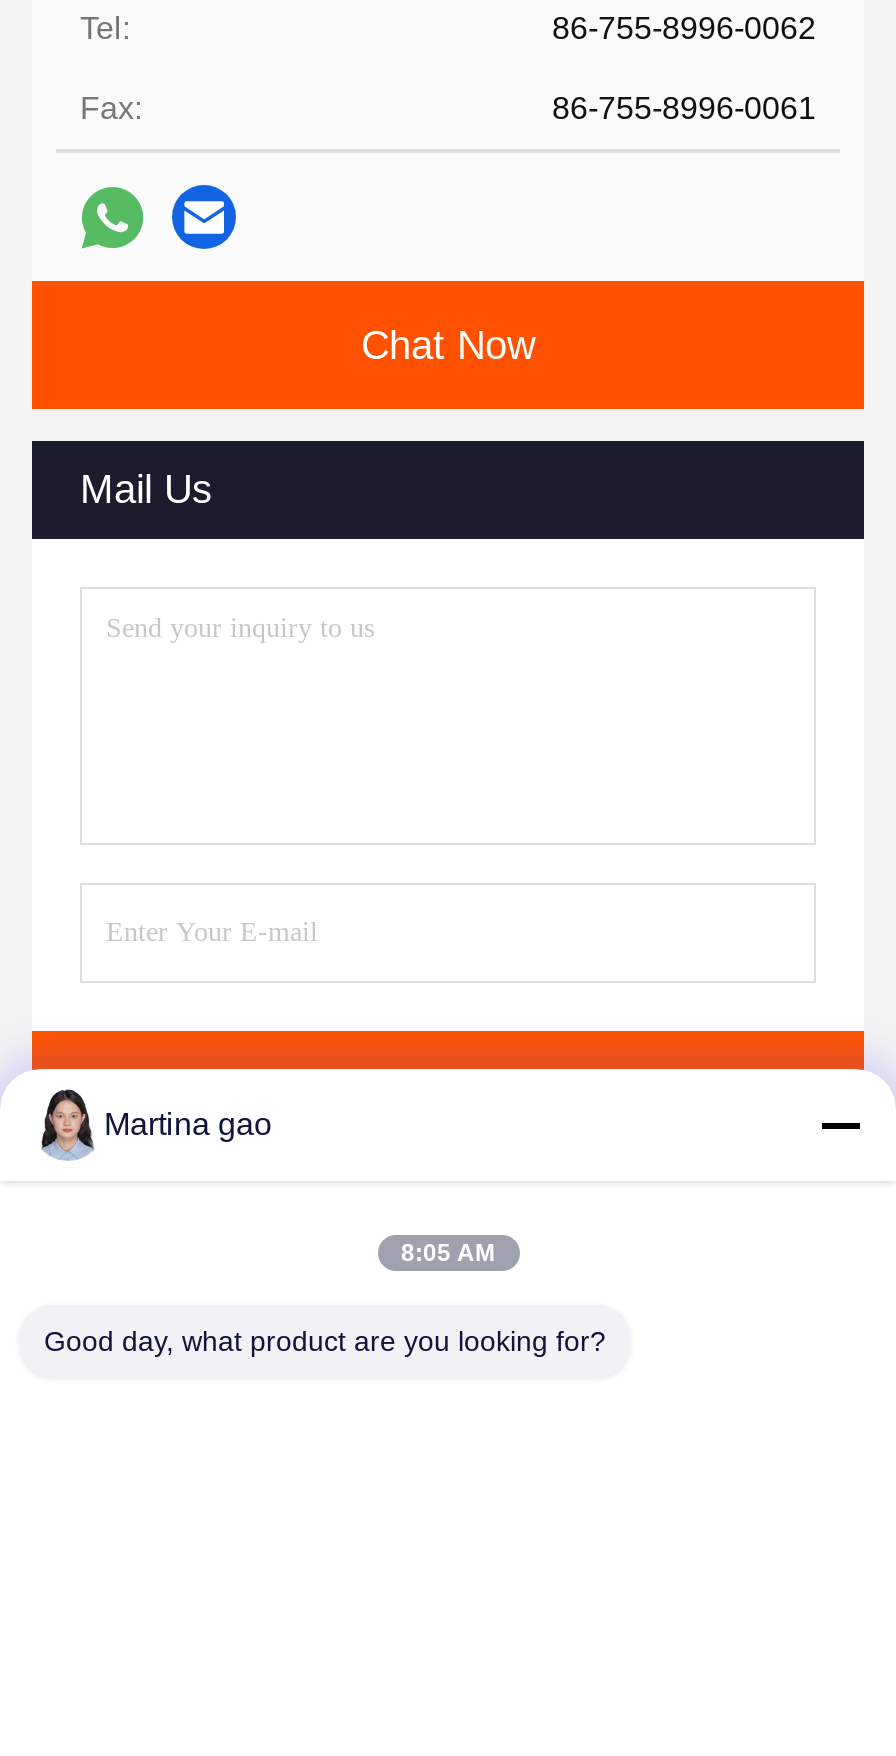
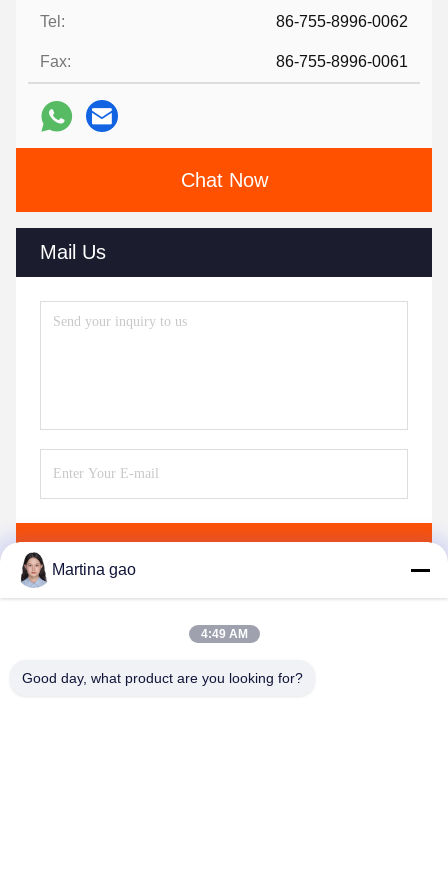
- 8:05 AM
+ 4:49 AM
